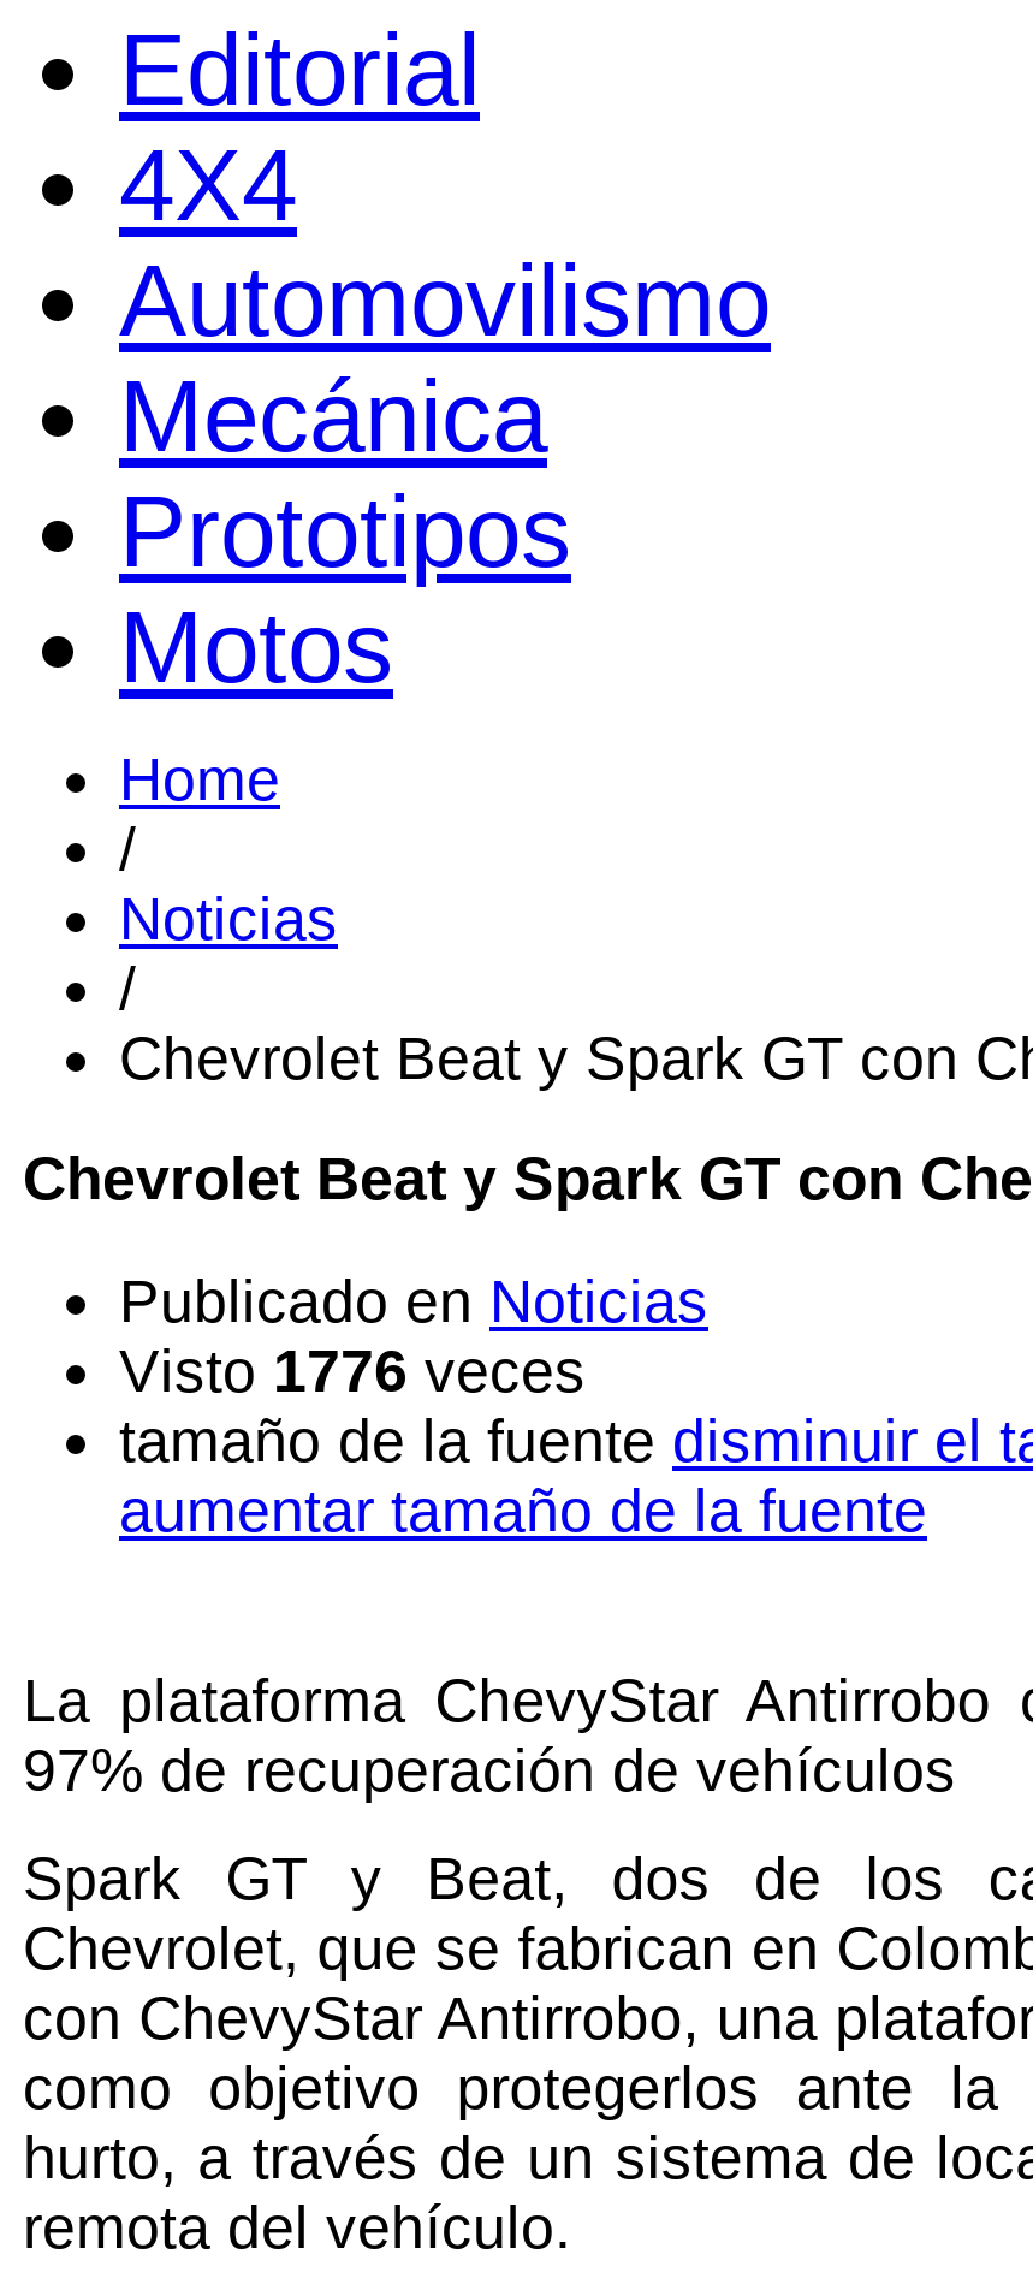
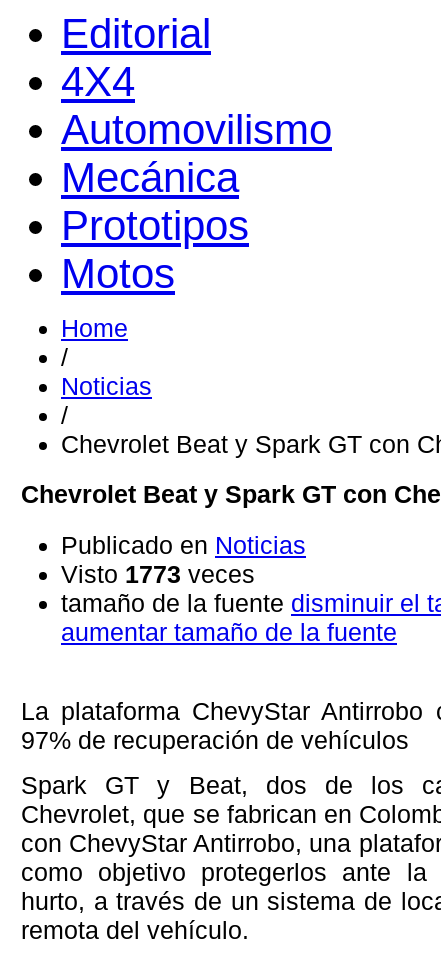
- Visto 1776 veces
+ Visto 1773 veces
